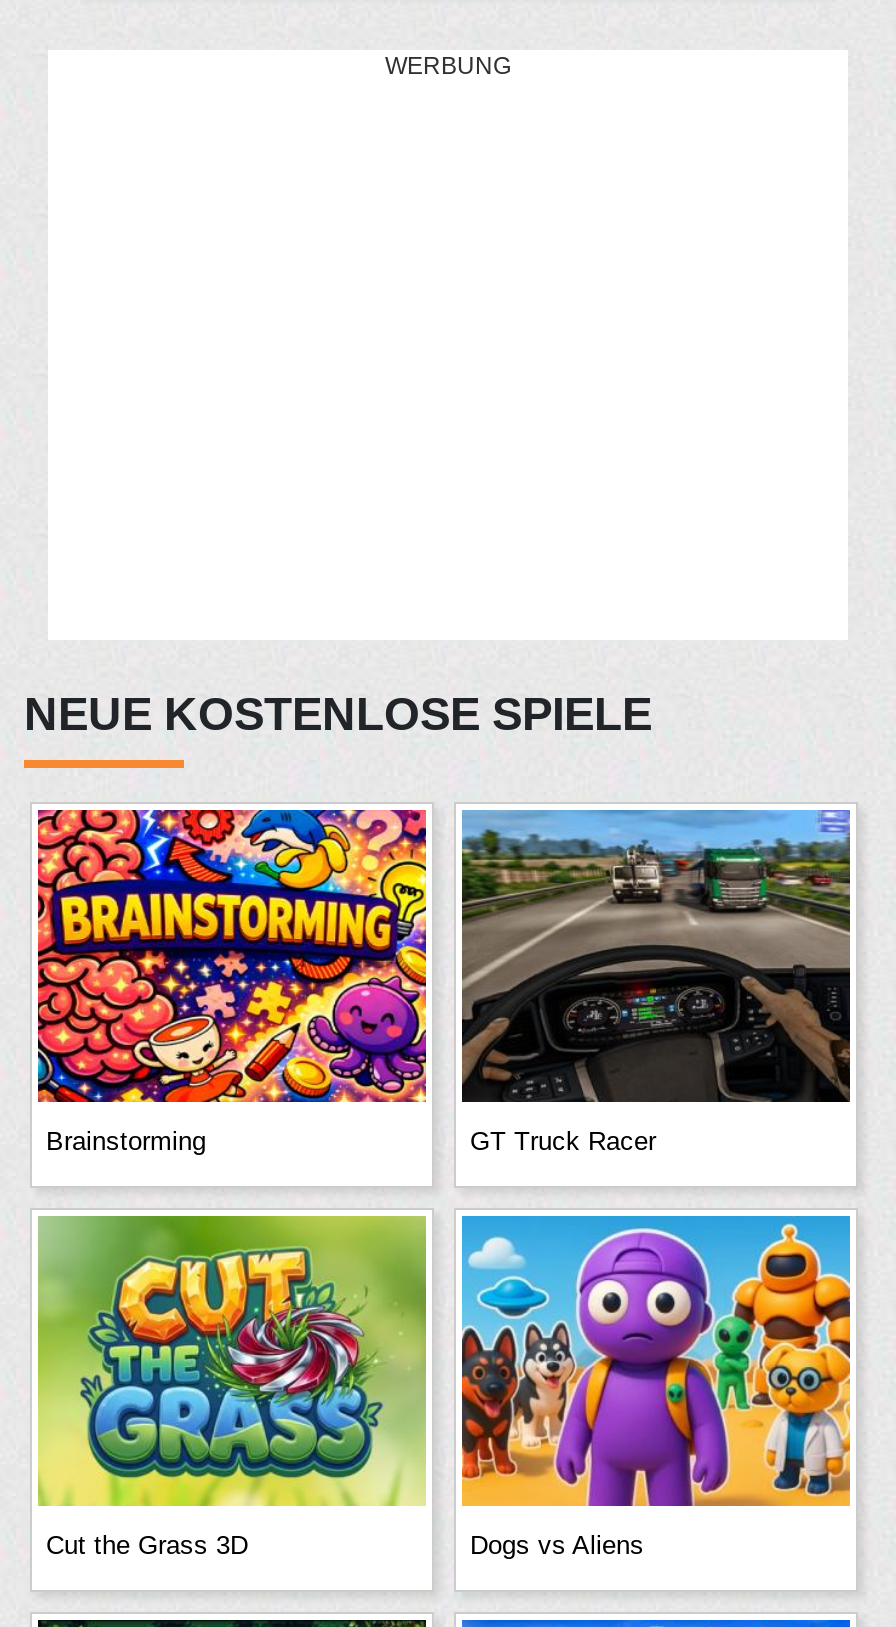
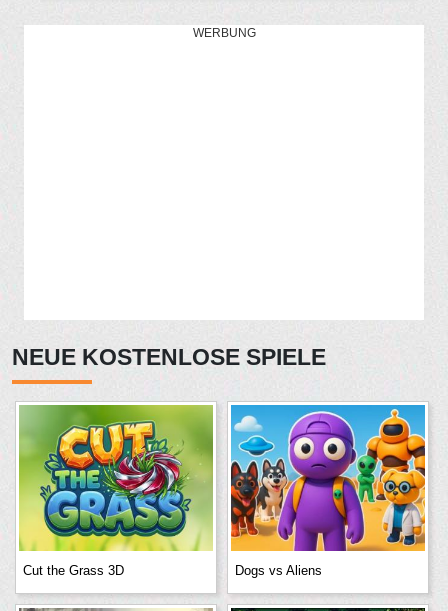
- [image]
- Brainstorming
- GT Truck Racer

- [image]
